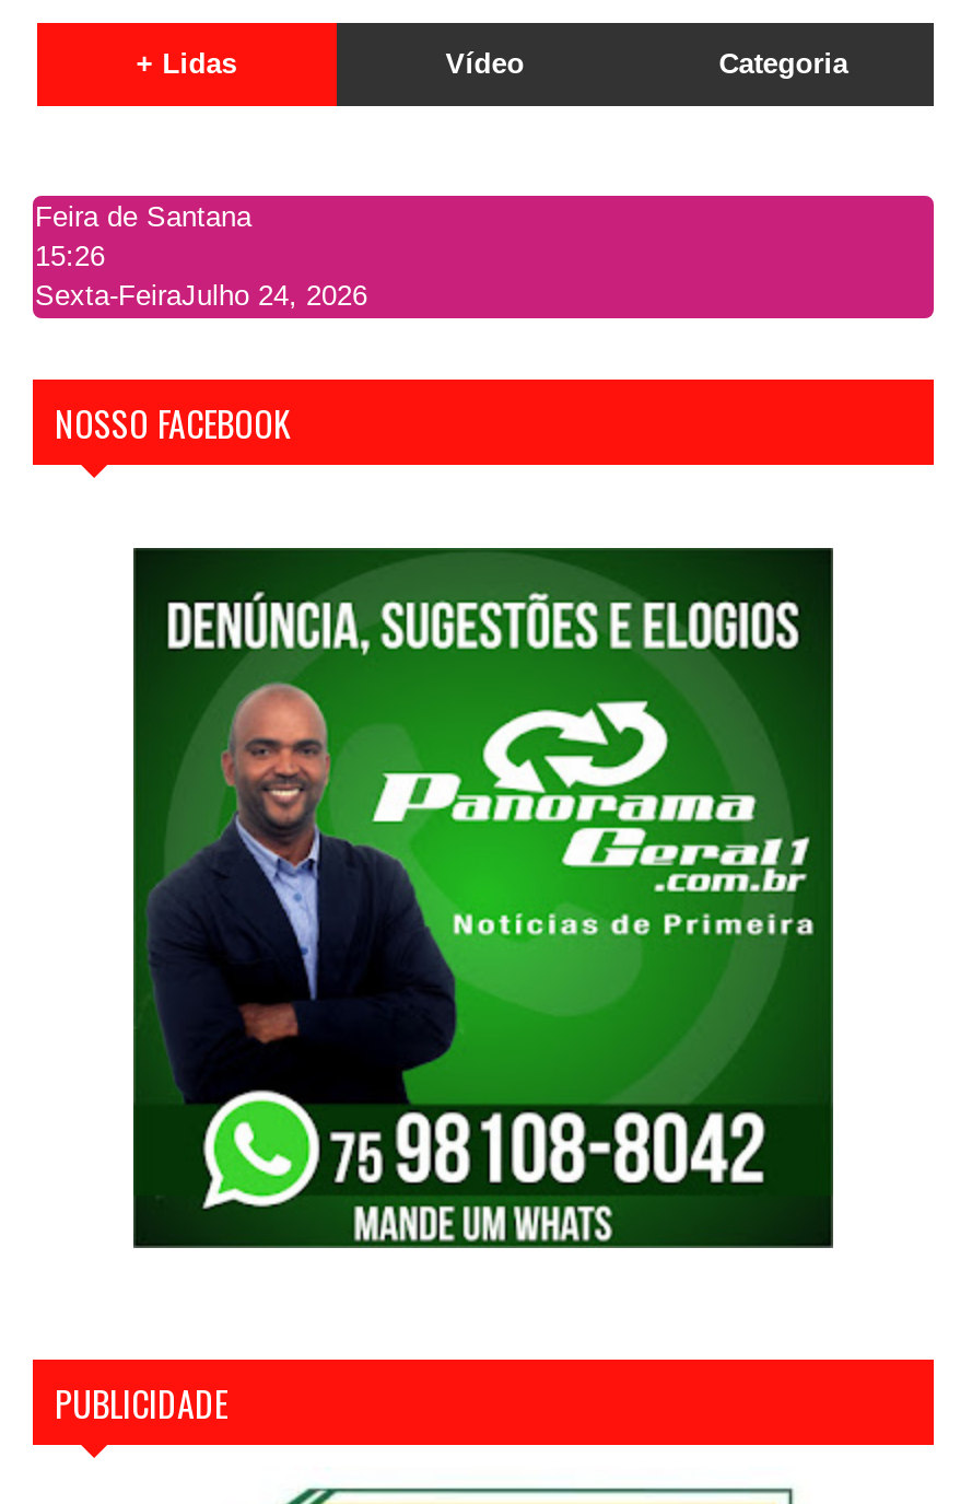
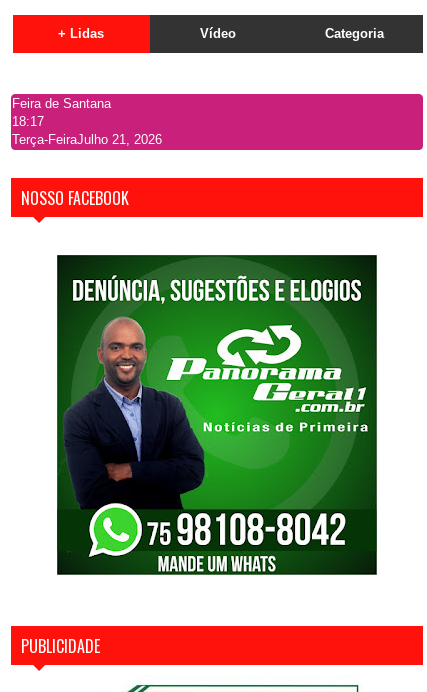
- 15:26
+ 18:17

- Sexta-FeiraJulho 24, 2026
+ Terça-FeiraJulho 21, 2026
